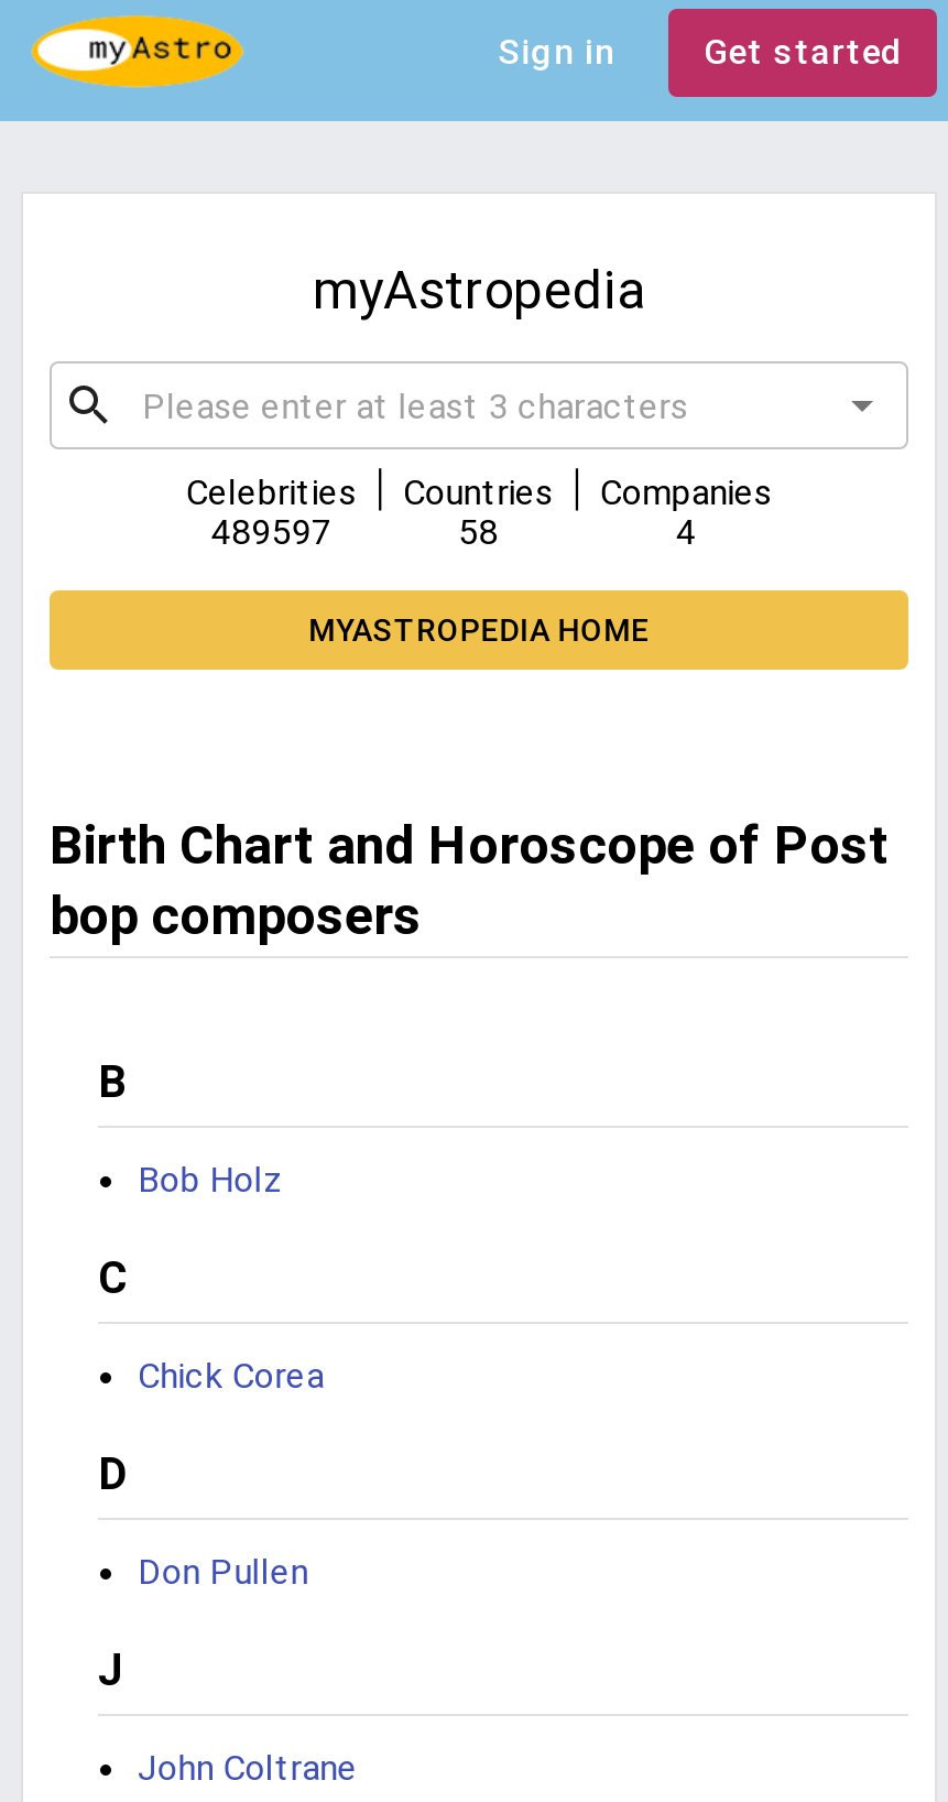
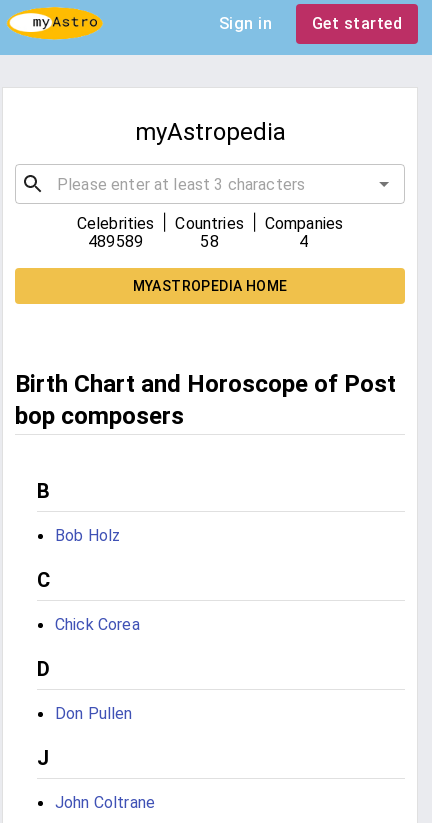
- 489597
+ 489589
